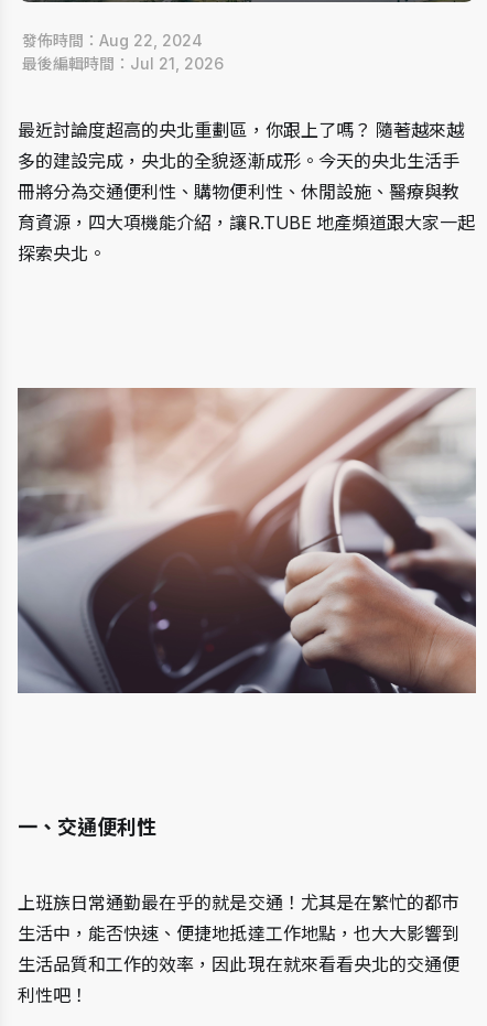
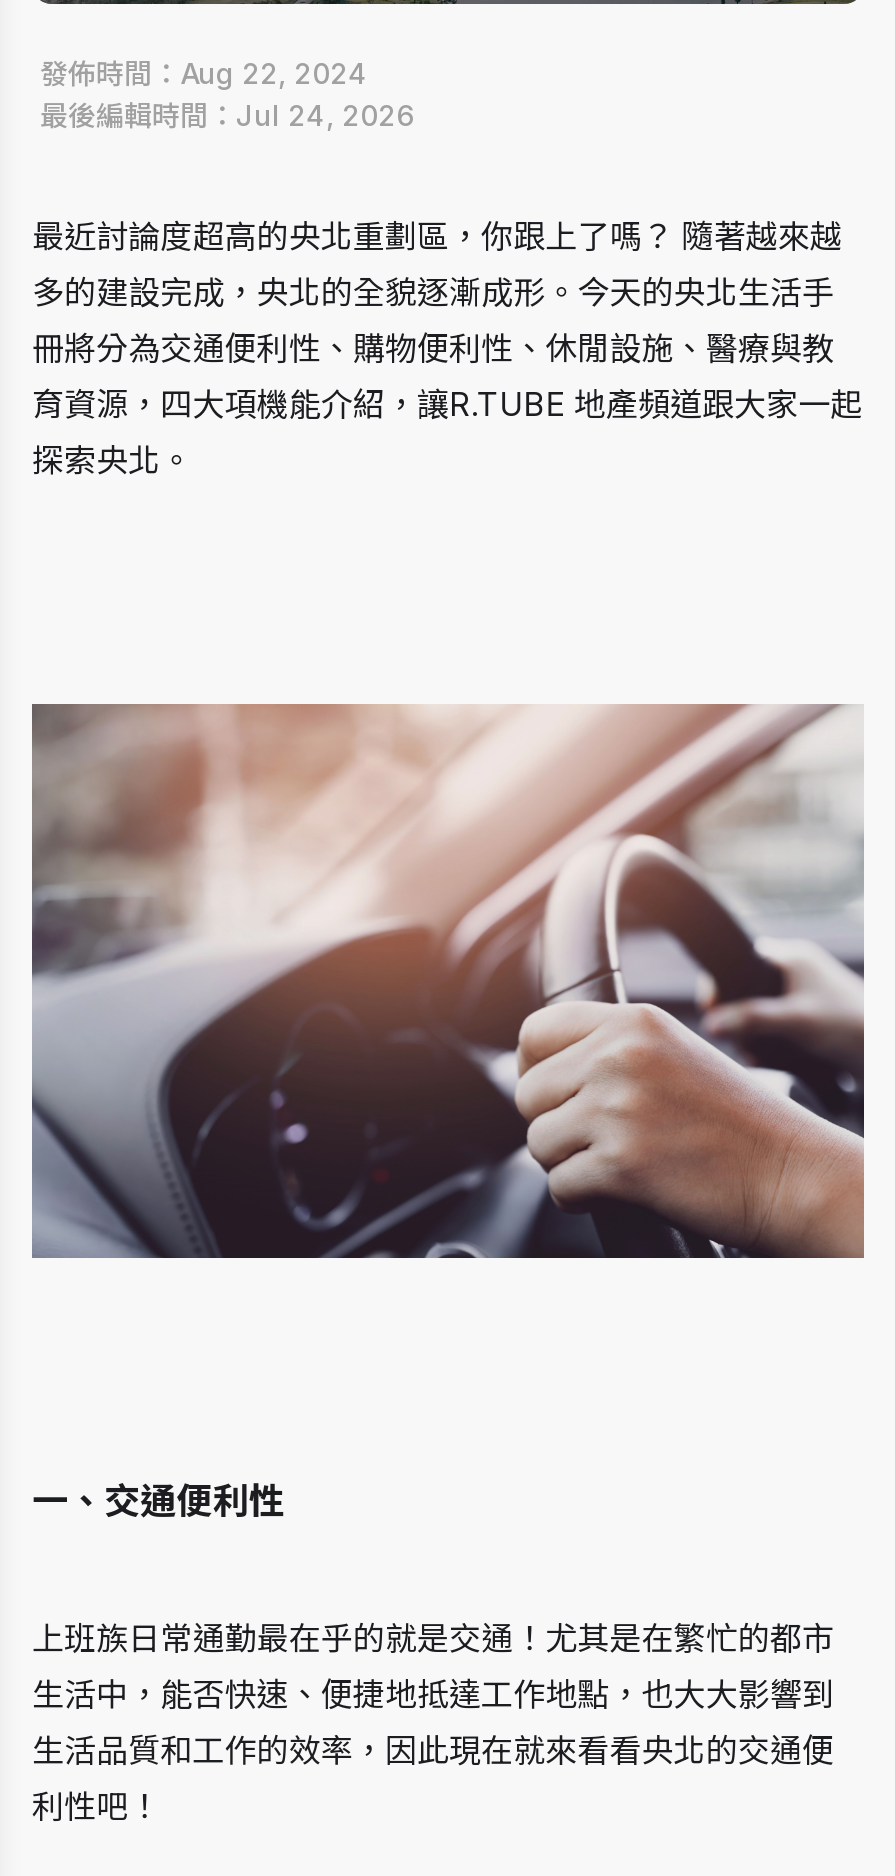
- 最後編輯時間：Jul 21, 2026
+ 最後編輯時間：Jul 24, 2026
